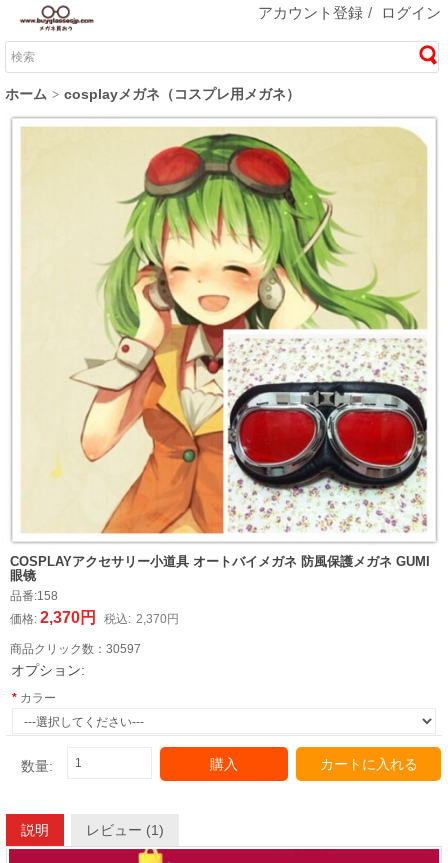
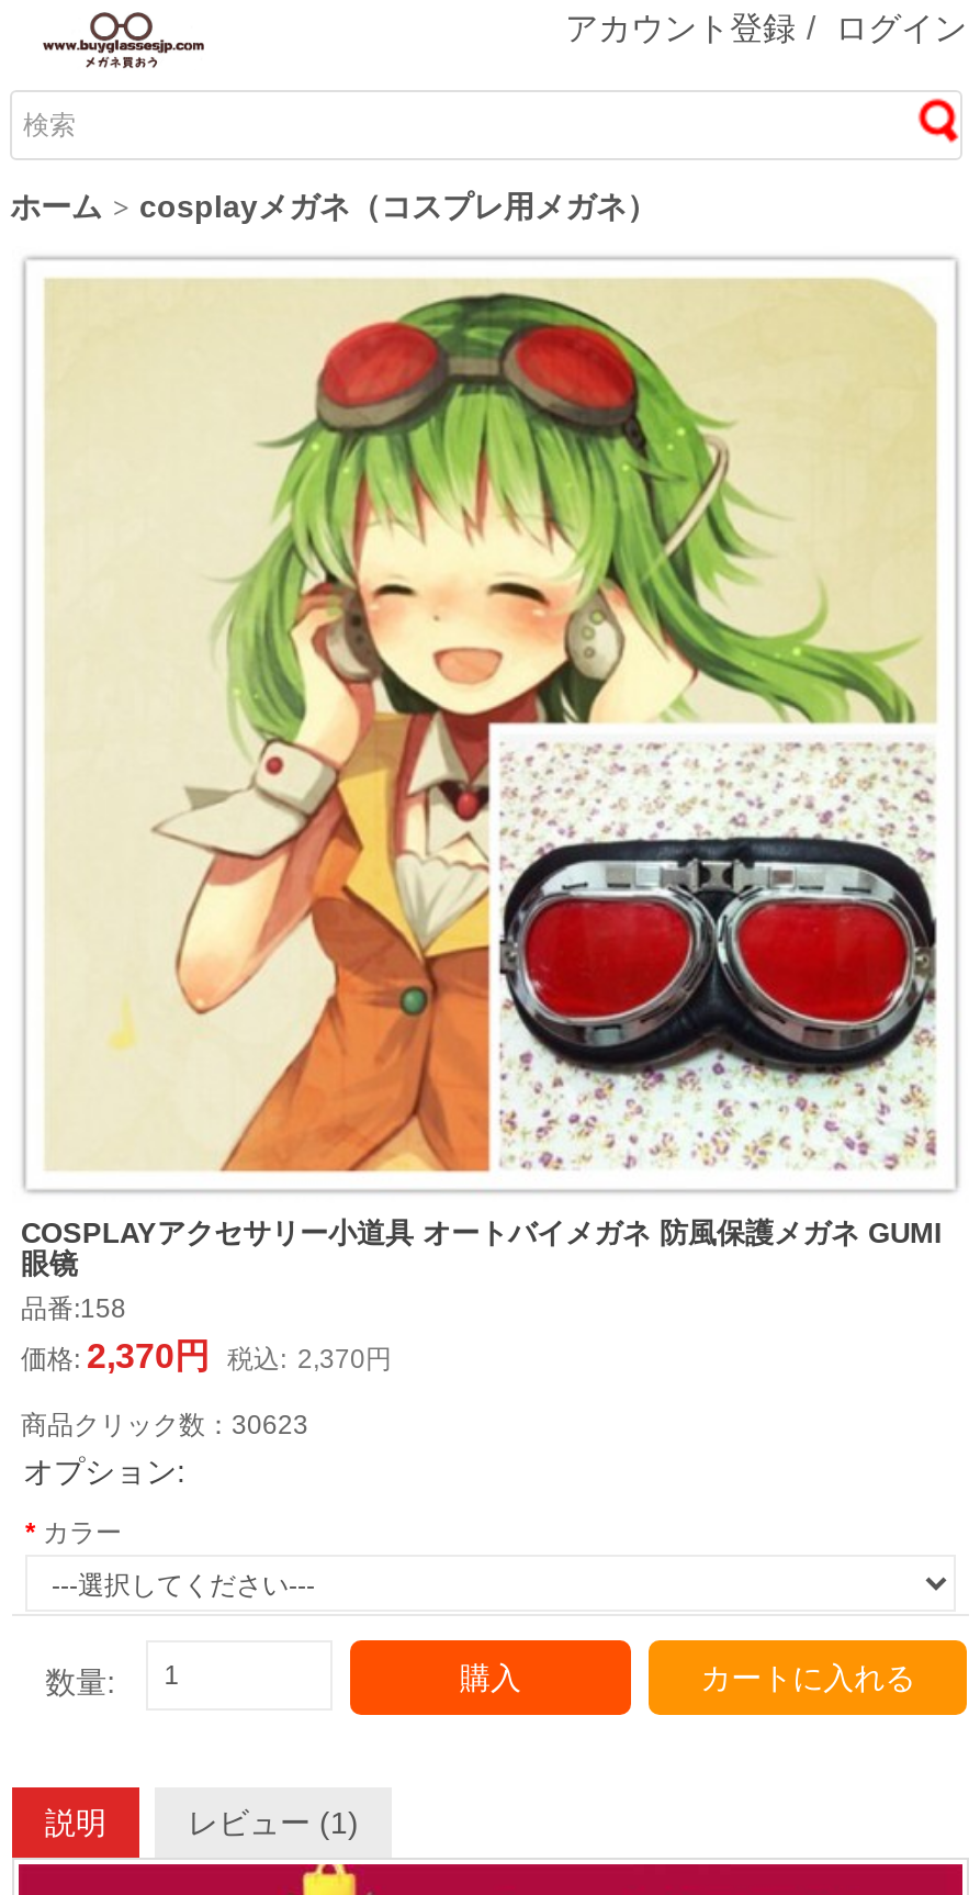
- 商品クリック数：30597
+ 商品クリック数：30623
